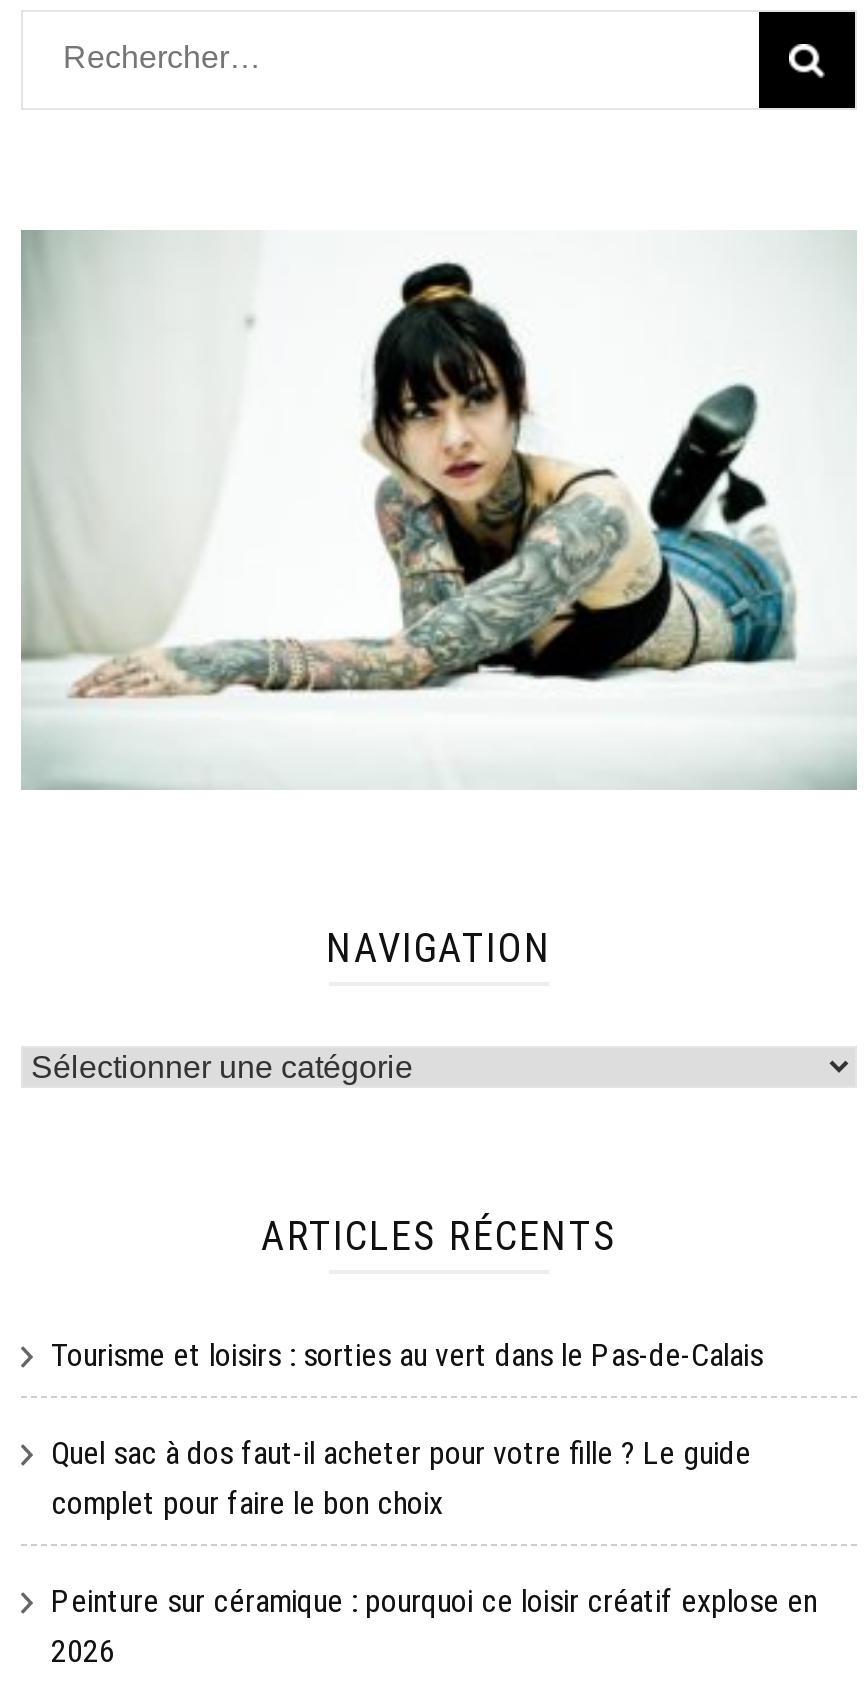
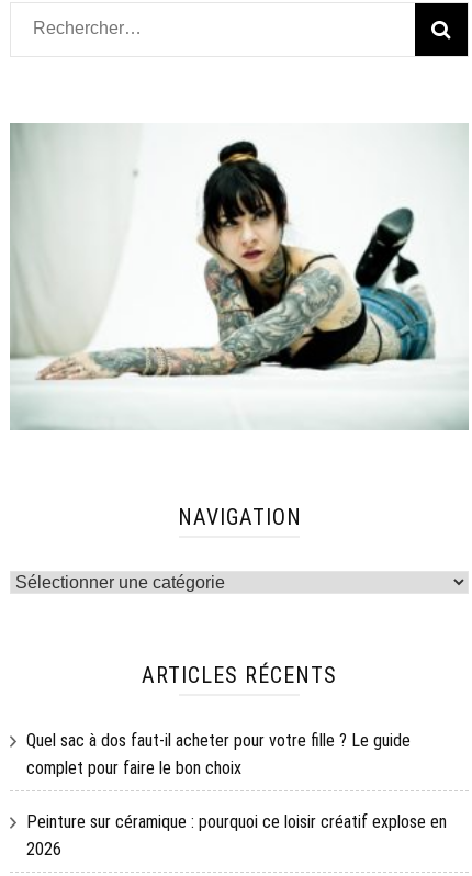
- Tourisme et loisirs : sorties au vert dans le Pas-de-Calais
